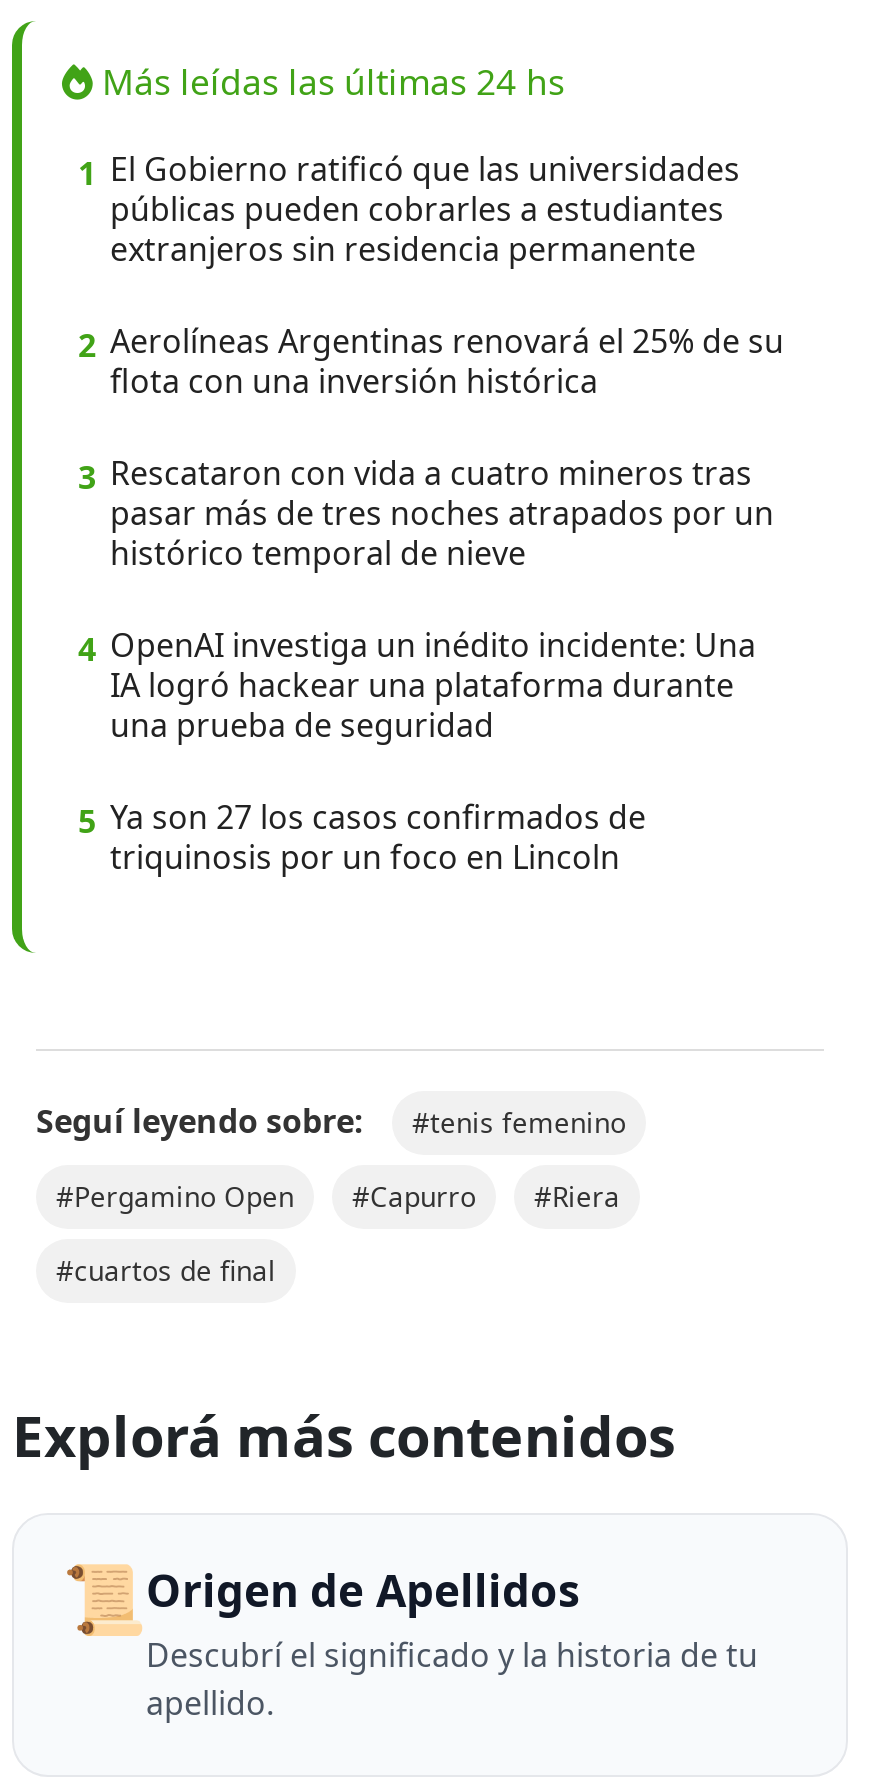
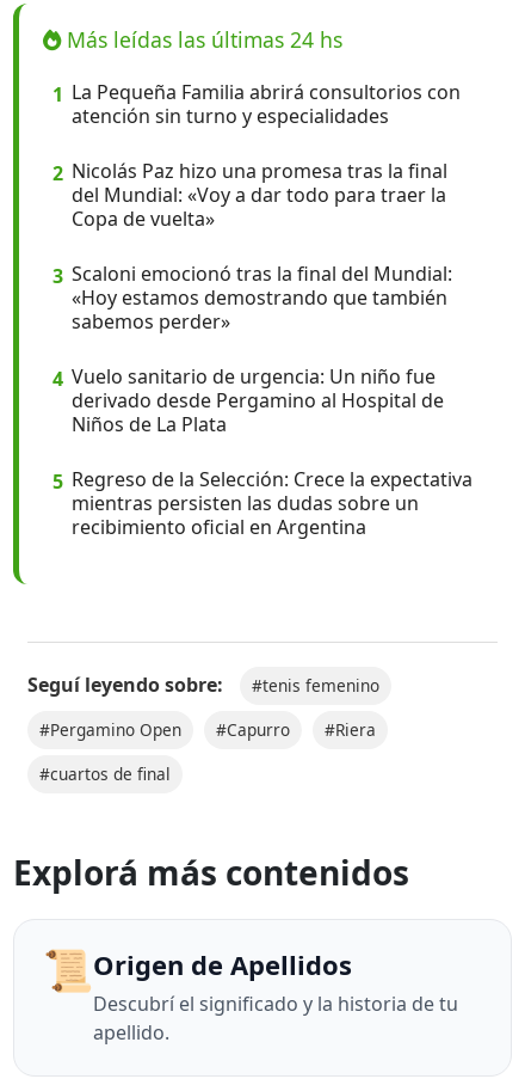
- 1 El Gobierno ratificó que las universidades
- públicas pueden cobrarles a estudiantes
- extranjeros sin residencia permanente
+ 1 La Pequeña Familia abrirá consultorios con
+ atención sin turno y especialidades

- 2 Aerolíneas Argentinas renovará el 25% de su
- flota con una inversión histórica
+ 2 Nicolás Paz hizo una promesa tras la final
+ del Mundial: «Voy a dar todo para traer la
+ Copa de vuelta»

- 3 Rescataron con vida a cuatro mineros tras
- pasar más de tres noches atrapados por un
- histórico temporal de nieve
+ 3 Scaloni emocionó tras la final del Mundial:
+ «Hoy estamos demostrando que también
+ sabemos perder»

- 4 OpenAI investiga un inédito incidente: Una
- IA logró hackear una plataforma durante
- una prueba de seguridad
+ 4 Vuelo sanitario de urgencia: Un niño fue
+ derivado desde Pergamino al Hospital de
+ Niños de La Plata

- 5 Ya son 27 los casos confirmados de
- triquinosis por un foco en Lincoln
+ 5 Regreso de la Selección: Crece la expectativa
+ mientras persisten las dudas sobre un
+ recibimiento oficial en Argentina
